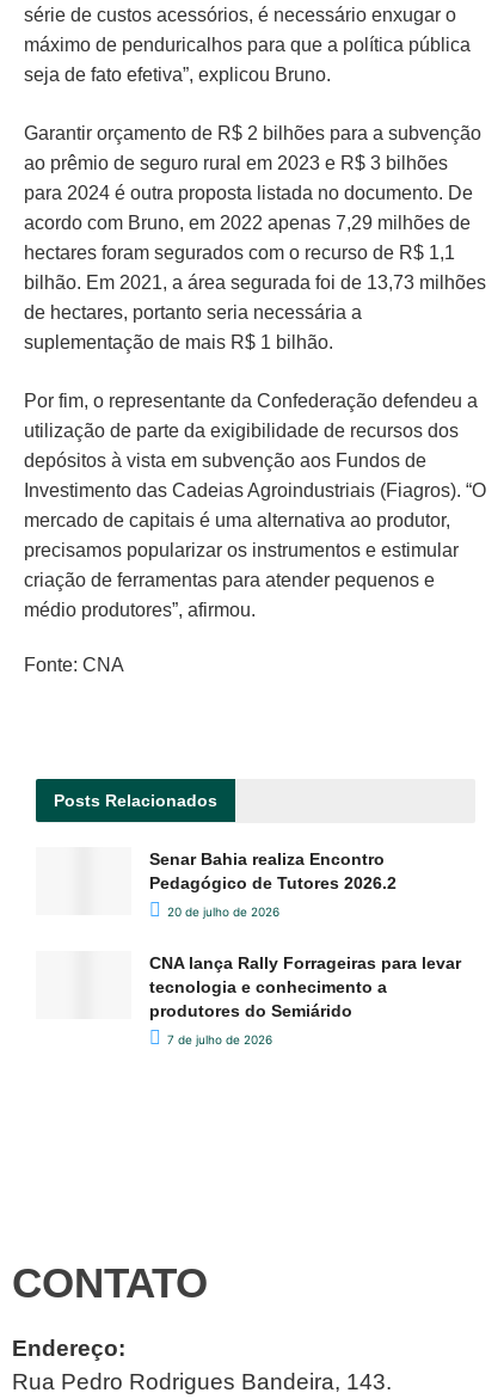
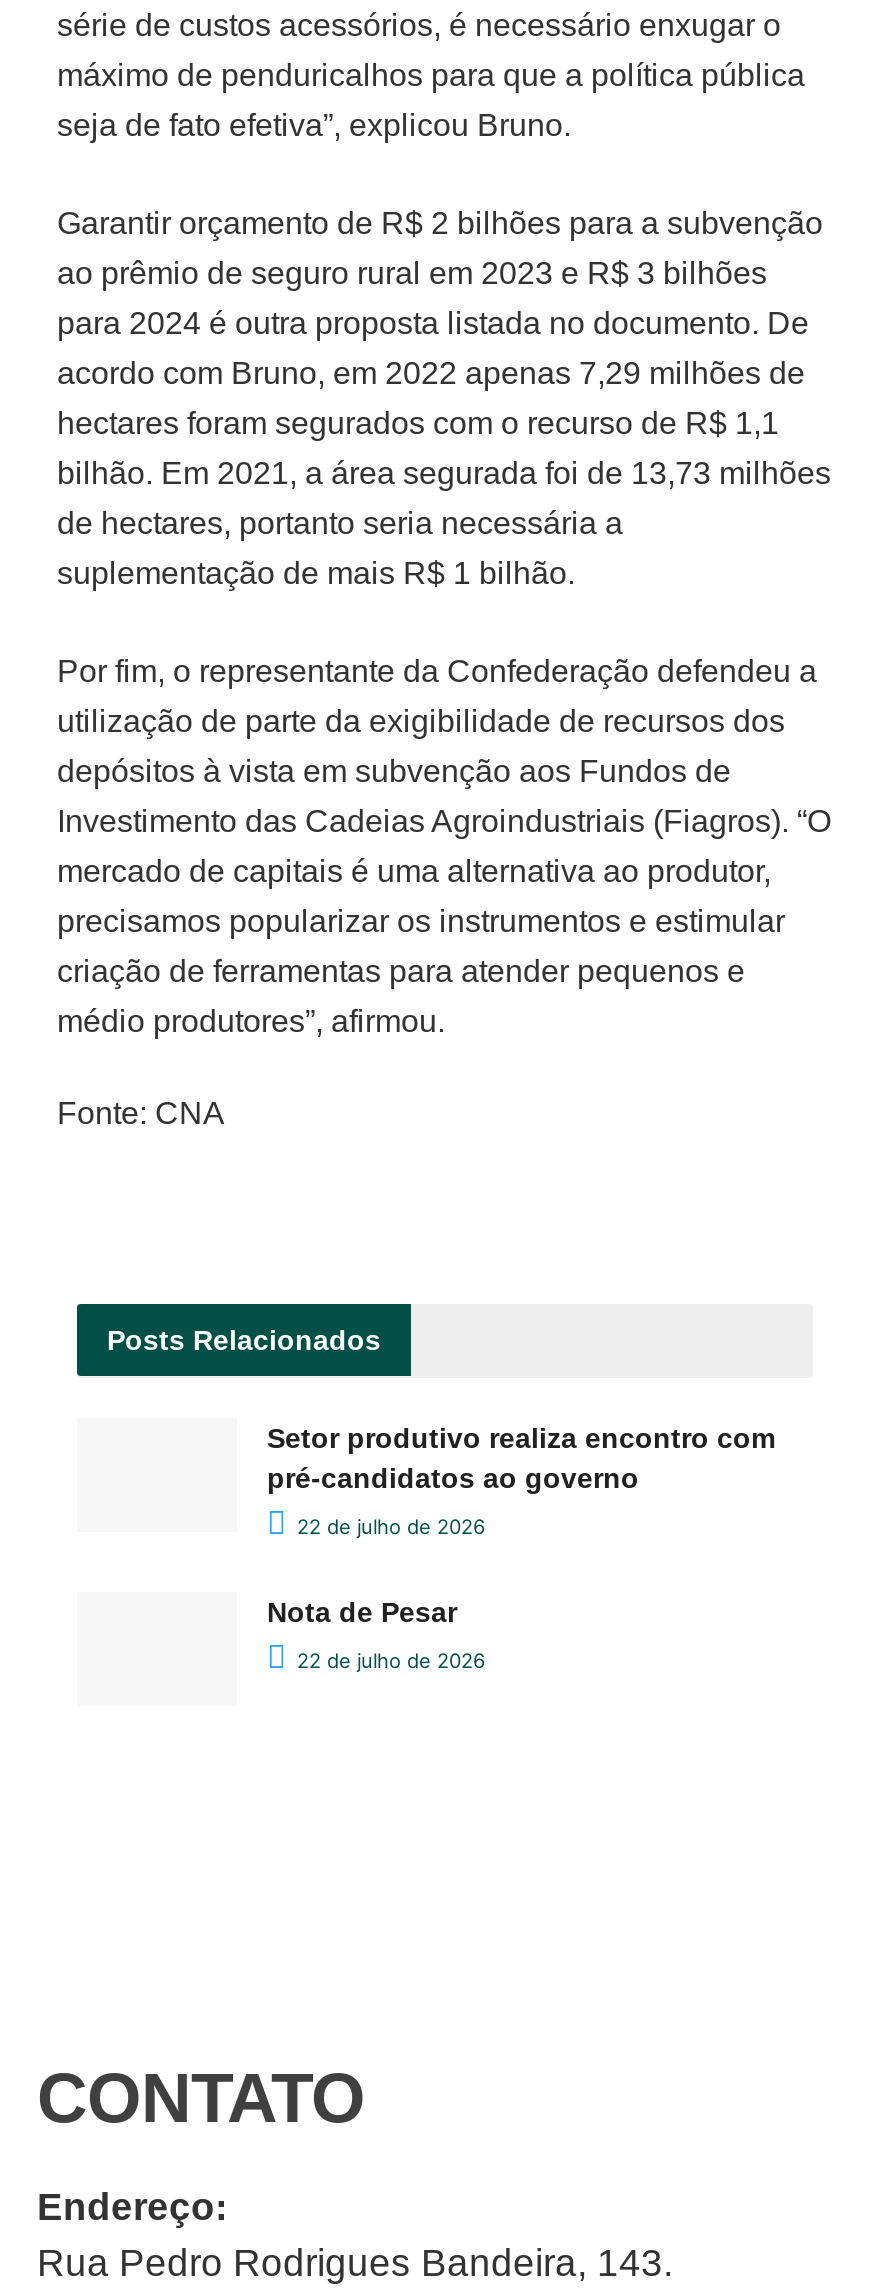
- Senar Bahia realiza Encontro
- Pedagógico de Tutores 2026.2
+ Setor produtivo realiza encontro com
+ pré-candidatos ao governo

- 20 de julho de 2026
+ 22 de julho de 2026

- CNA lança Rally Forrageiras para levar
- tecnologia e conhecimento a
- produtores do Semiárido
+ Nota de Pesar

- 7 de julho de 2026
+ 22 de julho de 2026
